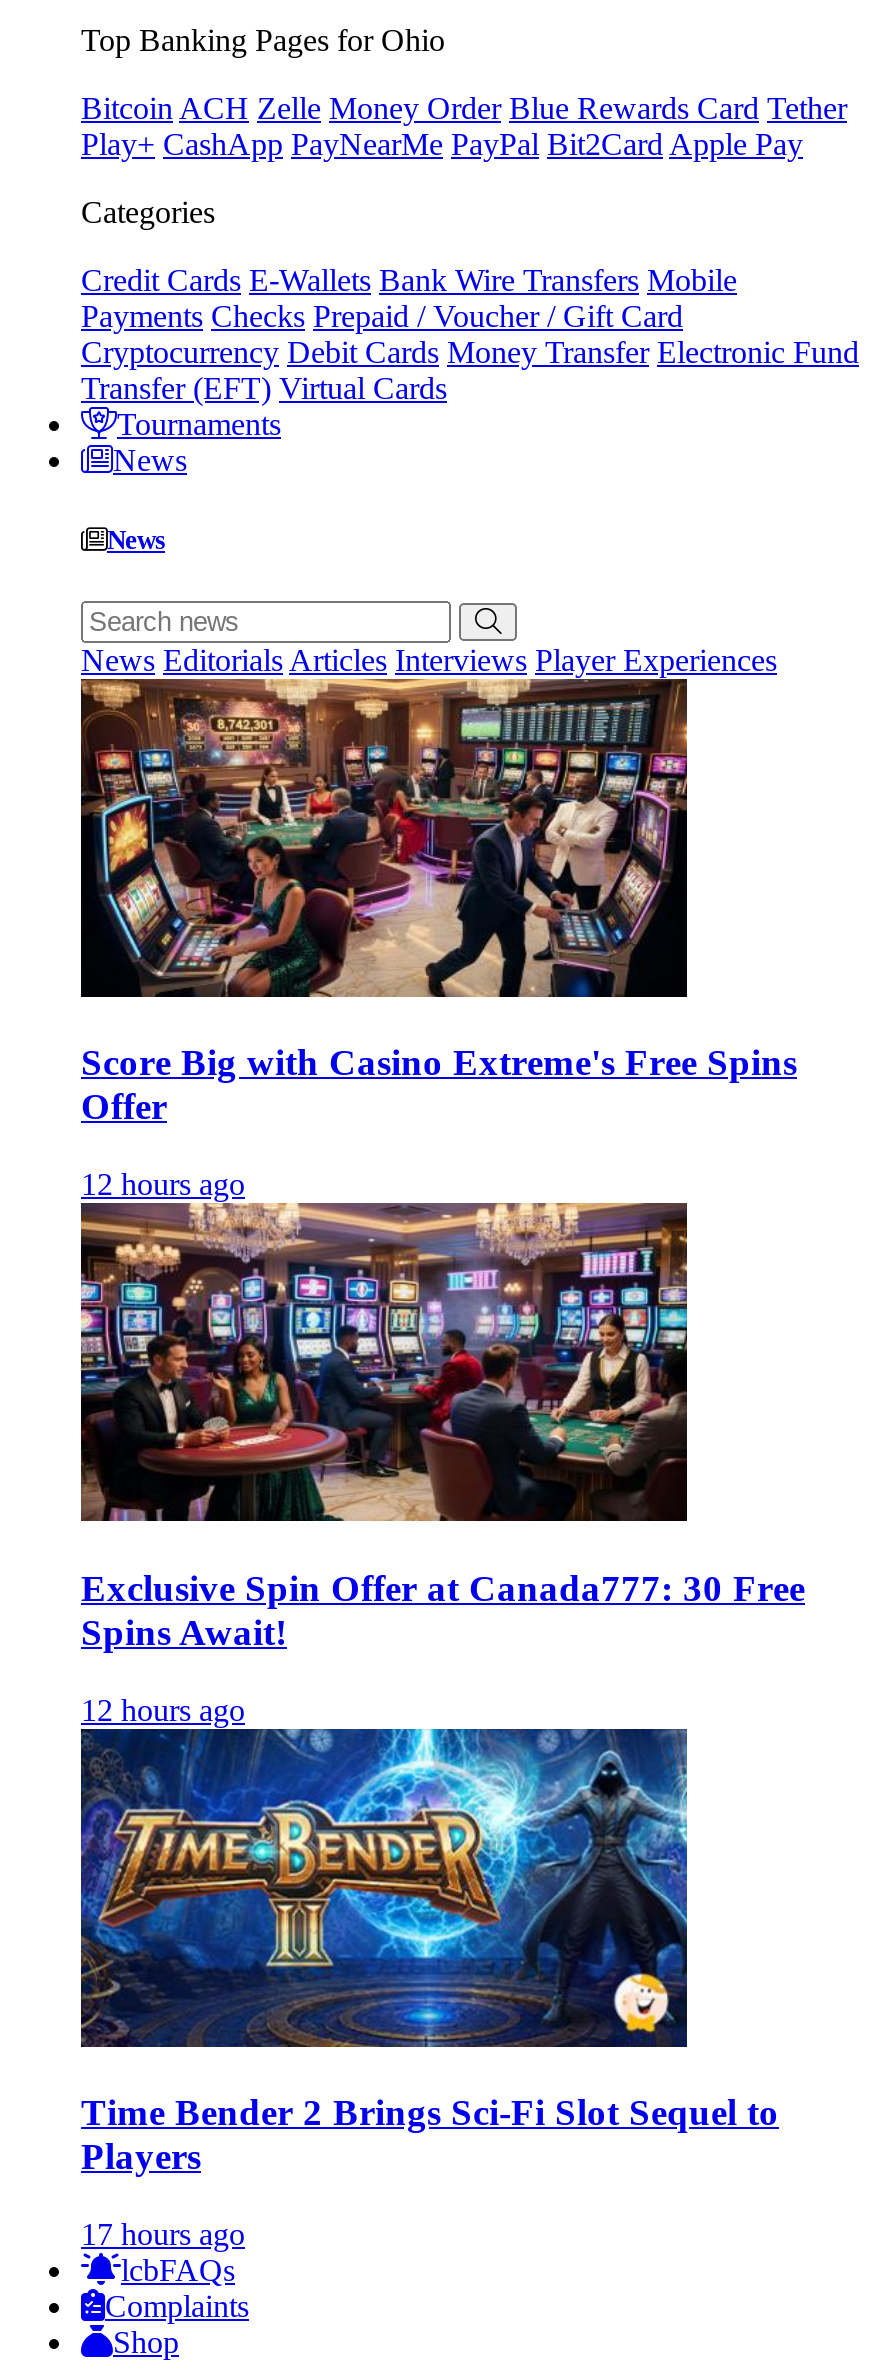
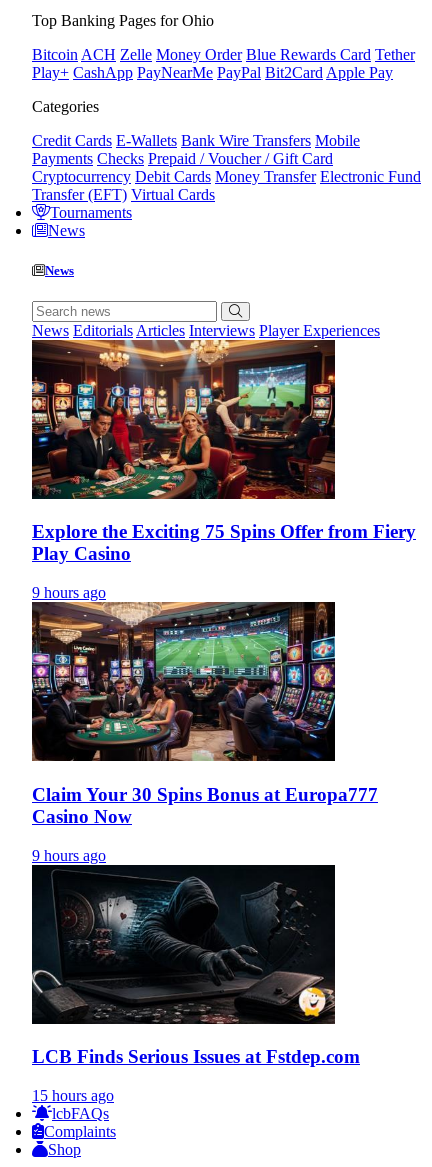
- [image]
- Score Big with Casino Extreme's Free Spins
- Offer
+ [image]
+ Explore the Exciting 75 Spins Offer from Fiery
+ Play Casino

- [image]
- 12 hours ago
+ [image]
+ 9 hours ago

- Exclusive Spin Offer at Canada777: 30 Free
- Spins Await!
+ Claim Your 30 Spins Bonus at Europa777
+ Casino Now

- 12 hours ago
+ 9 hours ago

- [image]
- Time Bender 2 Brings Sci-Fi Slot Sequel to
- Players
+ [image]
+ LCB Finds Serious Issues at Fstdep.com

- 17 hours ago
+ 15 hours ago
